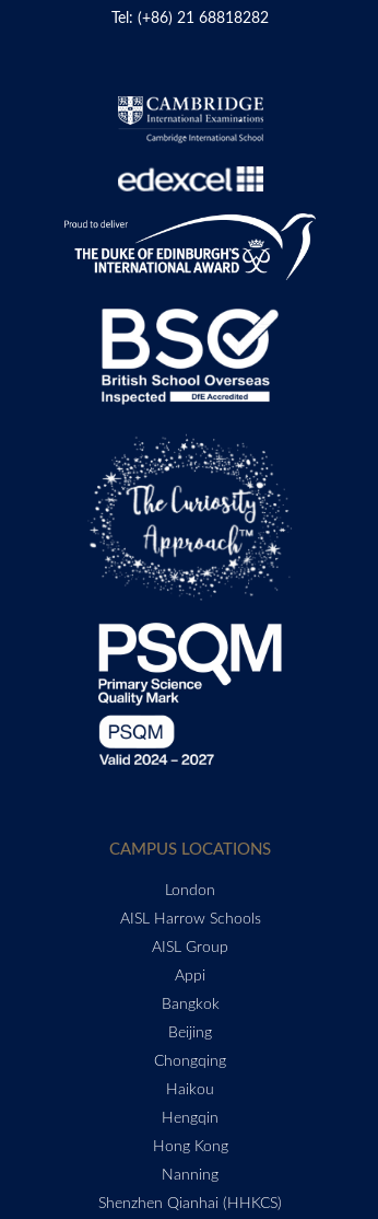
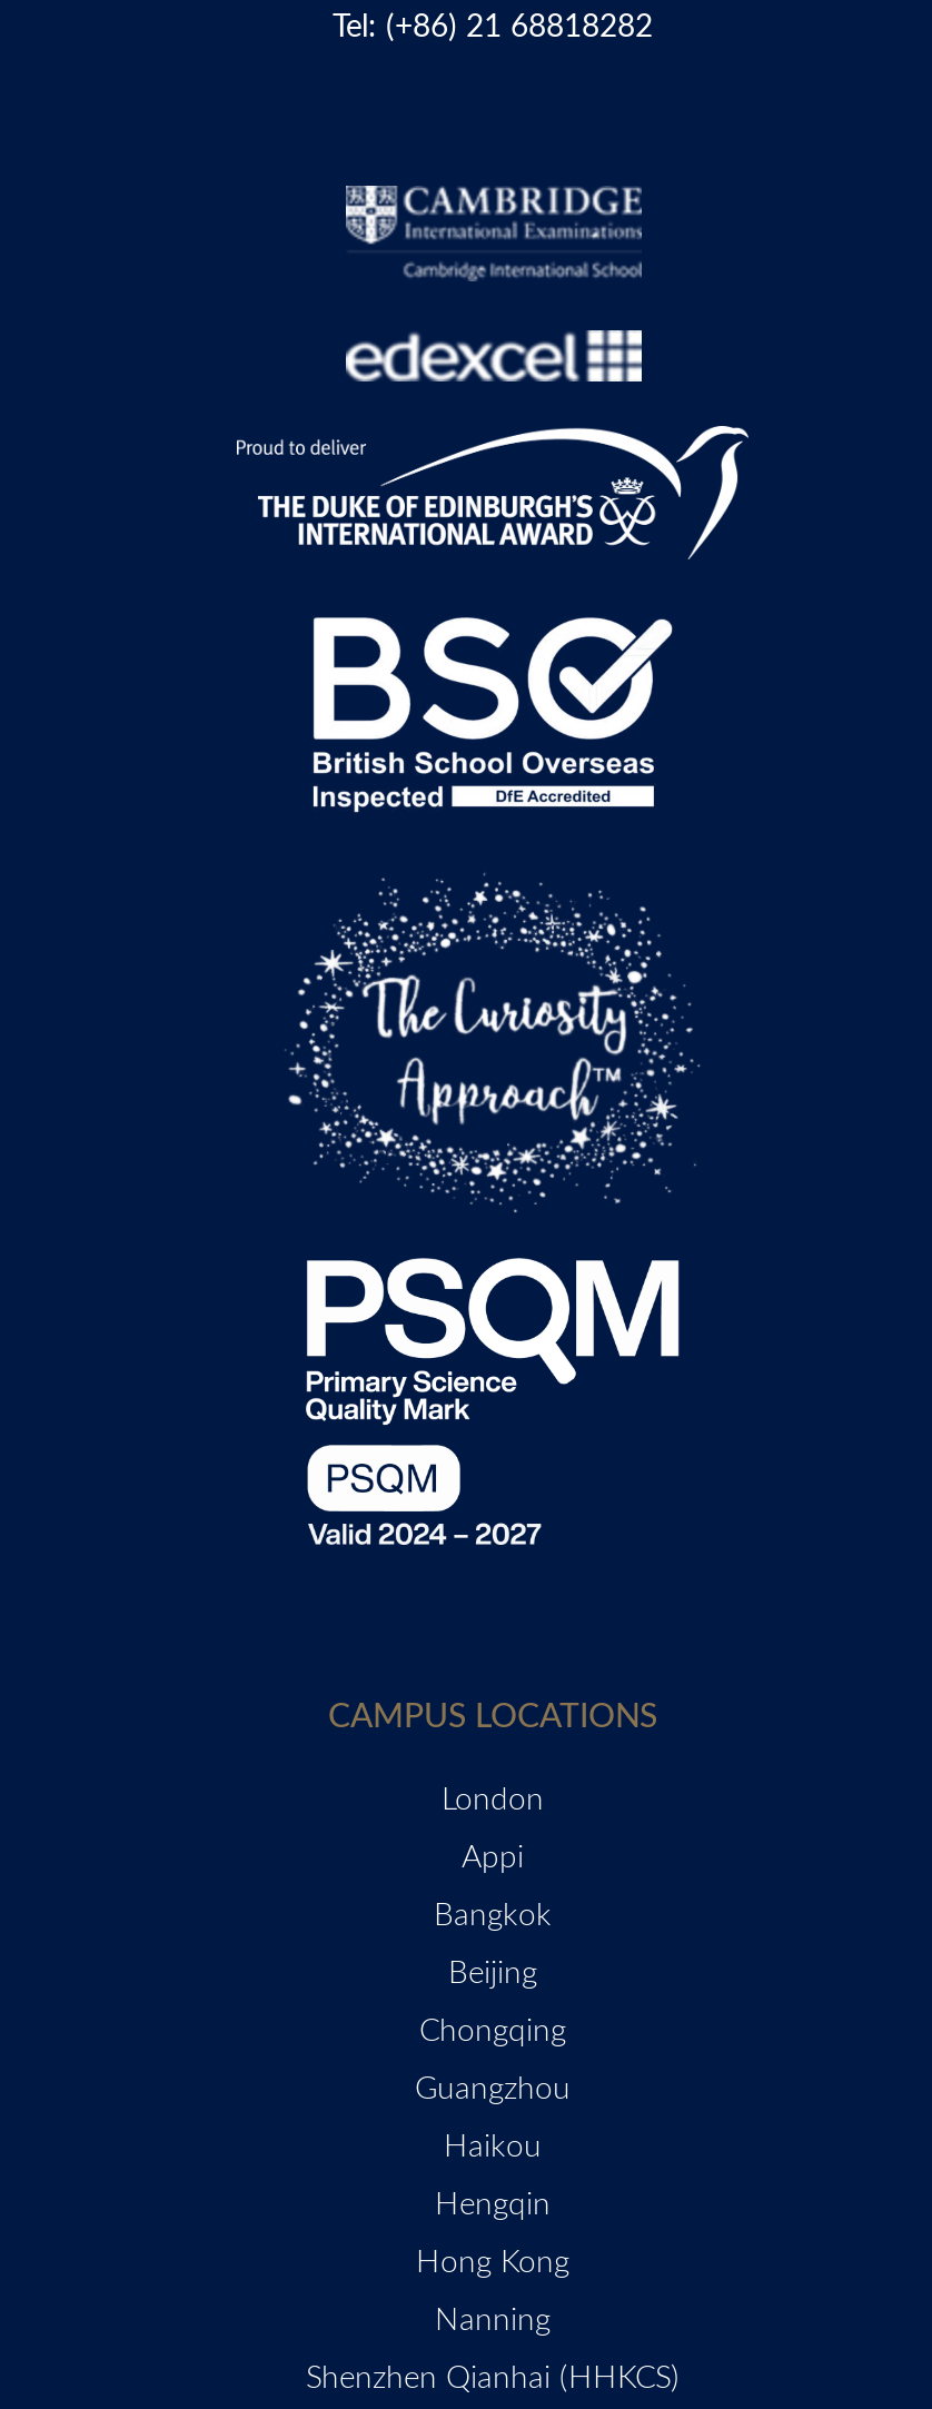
- AISL Harrow Schools
- AISL Group

moved up: Appi | Bangkok | Beijing | Chongqing

+ Guangzhou
